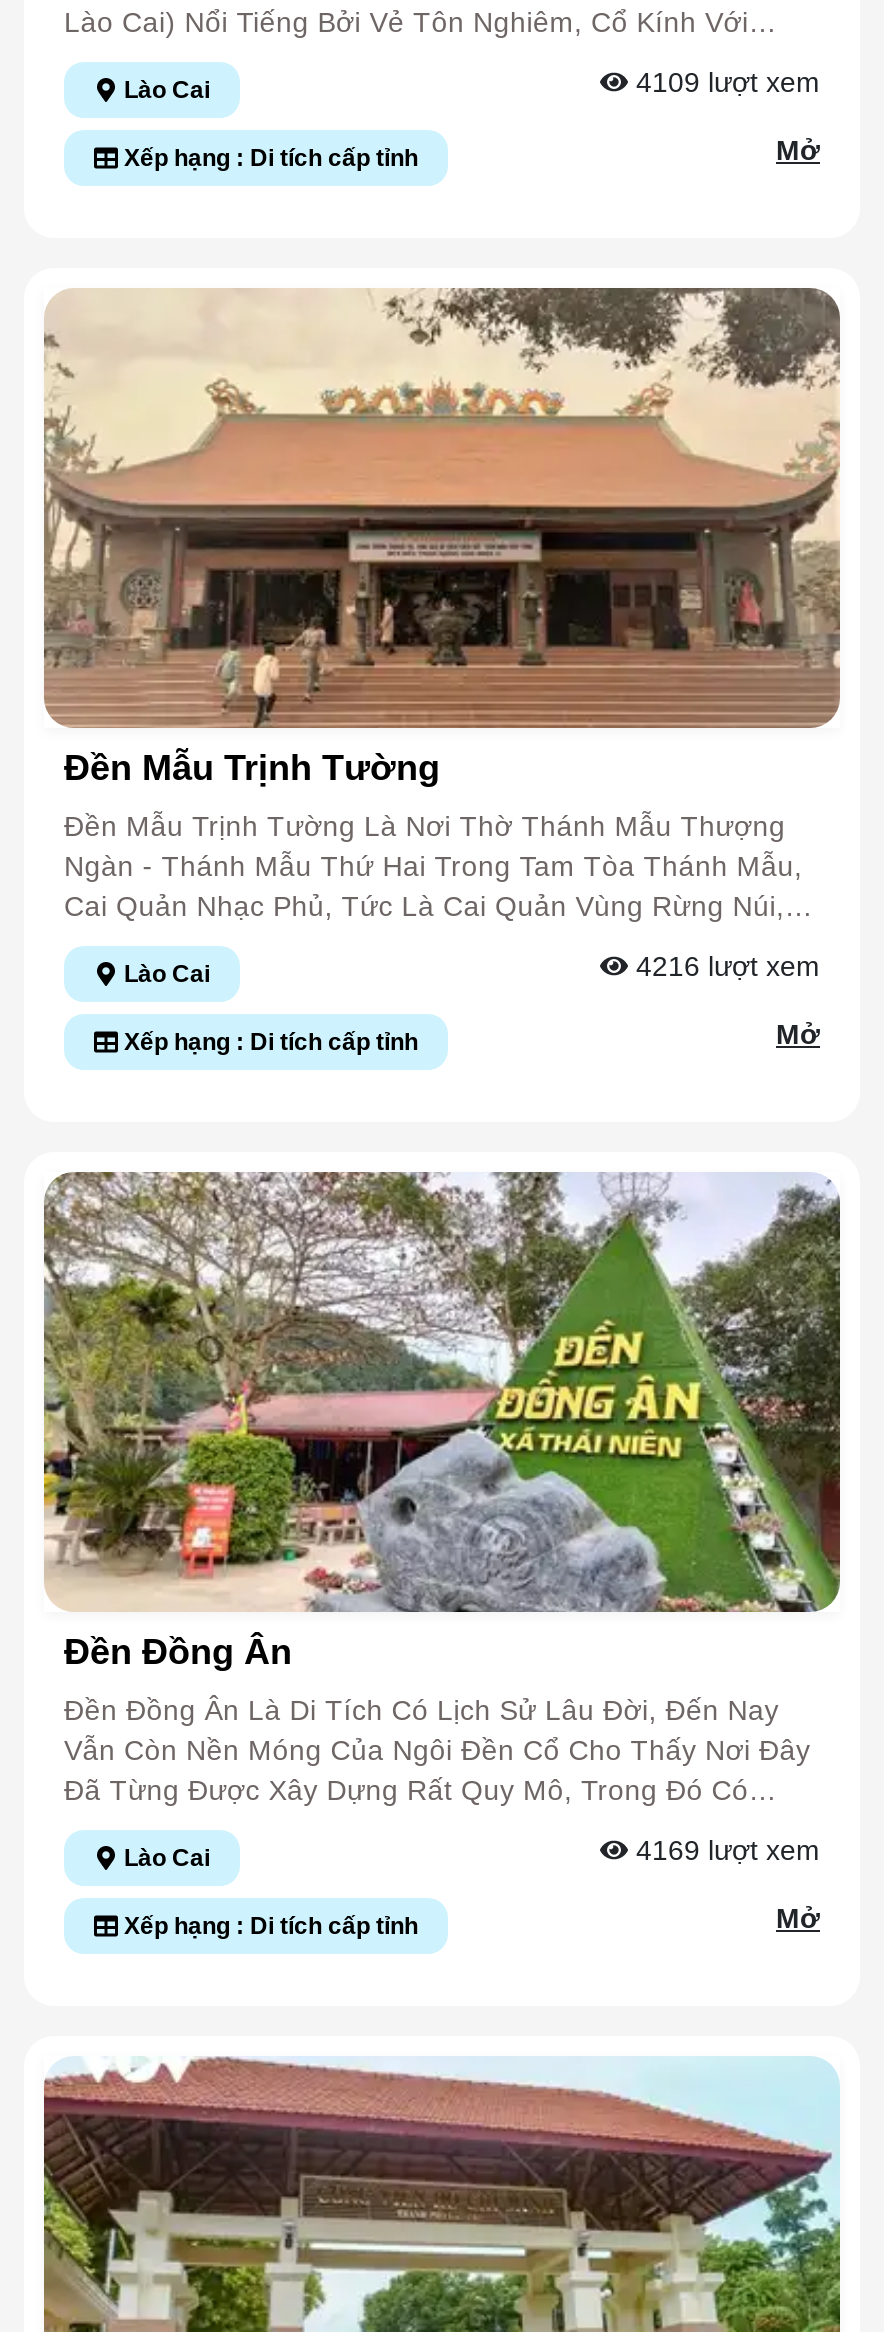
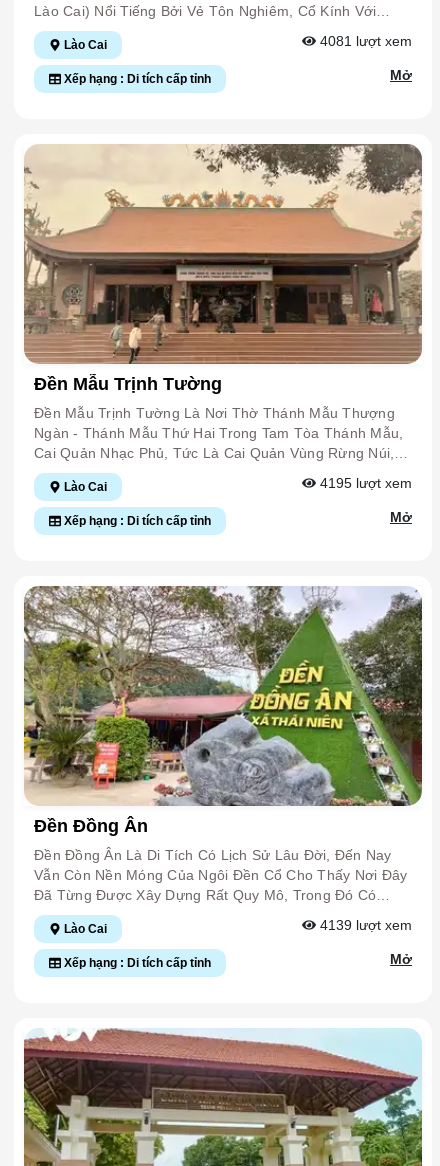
- 4109 lượt xem
+ 4081 lượt xem

- 4216 lượt xem
+ 4195 lượt xem

- 4169 lượt xem
+ 4139 lượt xem
